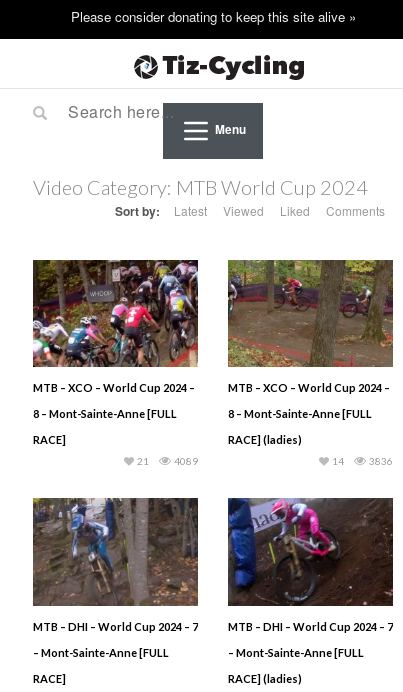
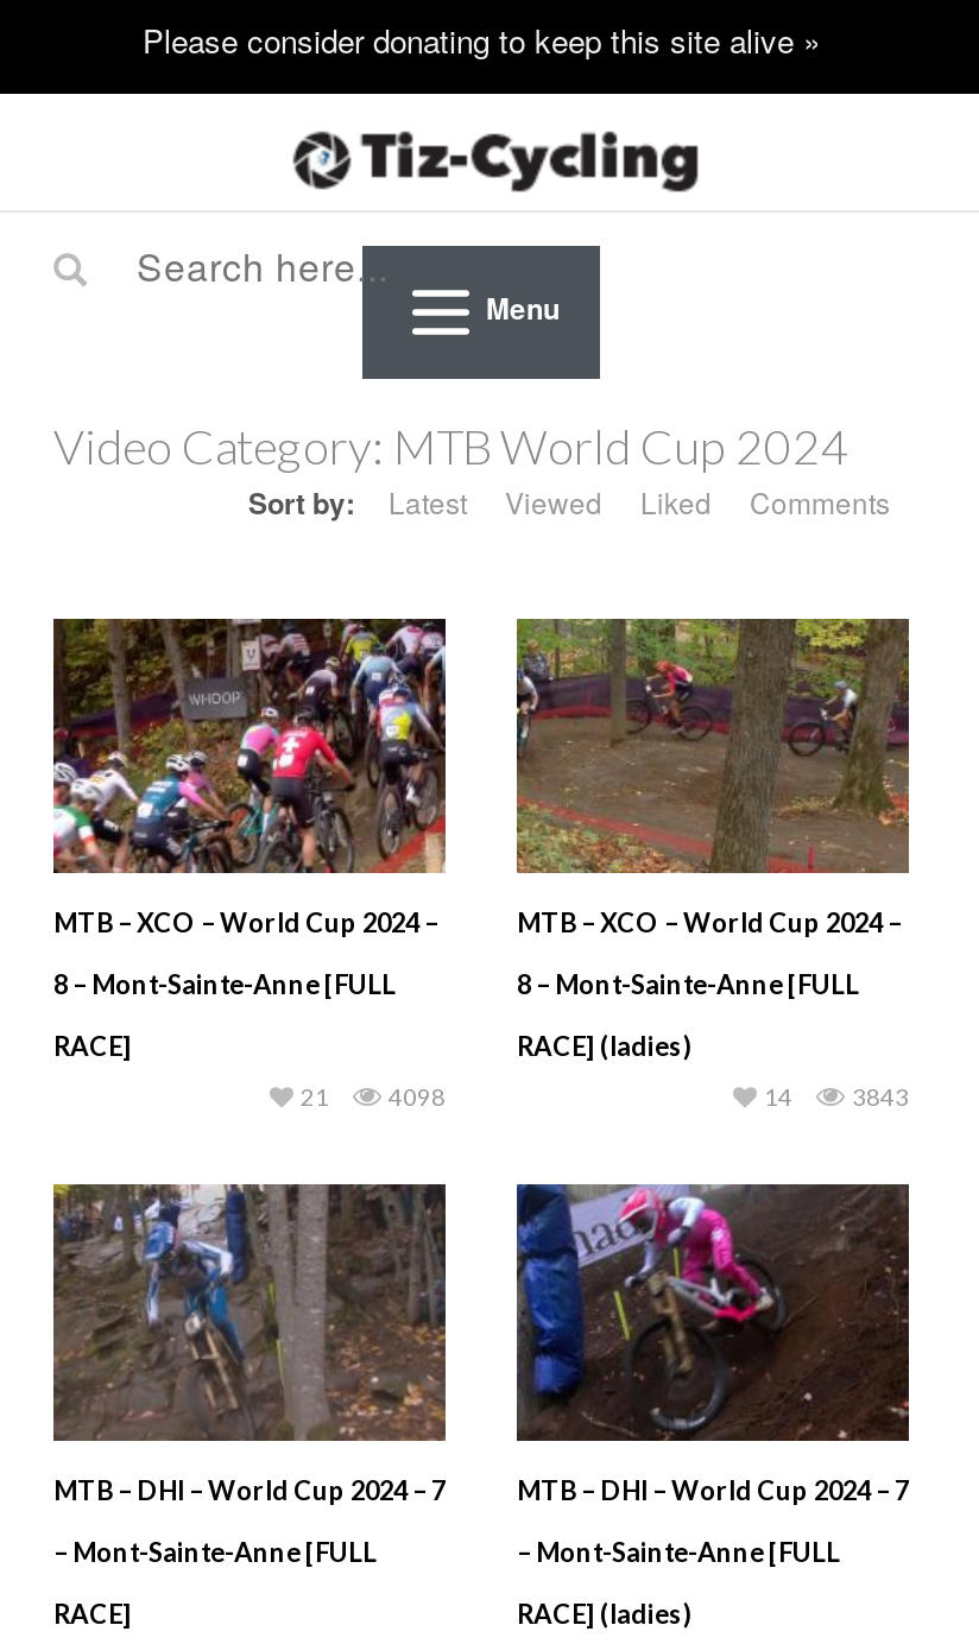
- 4089
+ 4098

- 3836
+ 3843
